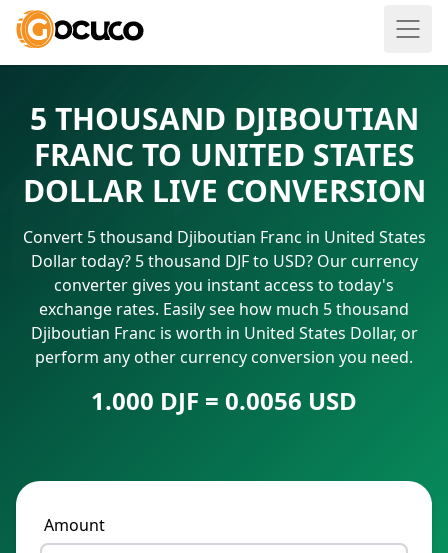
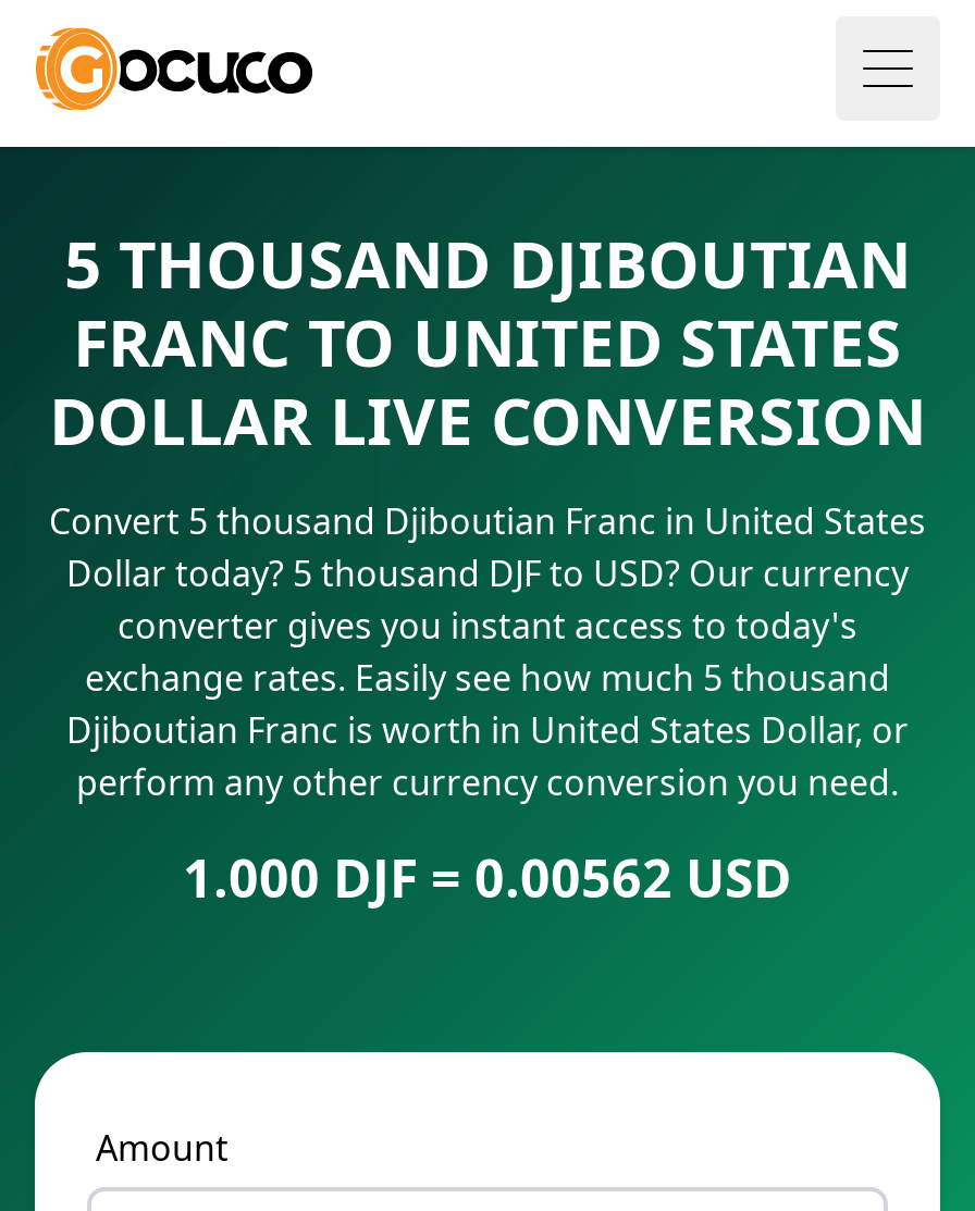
- 1.000 DJF = 0.0056 USD
+ 1.000 DJF = 0.00562 USD
